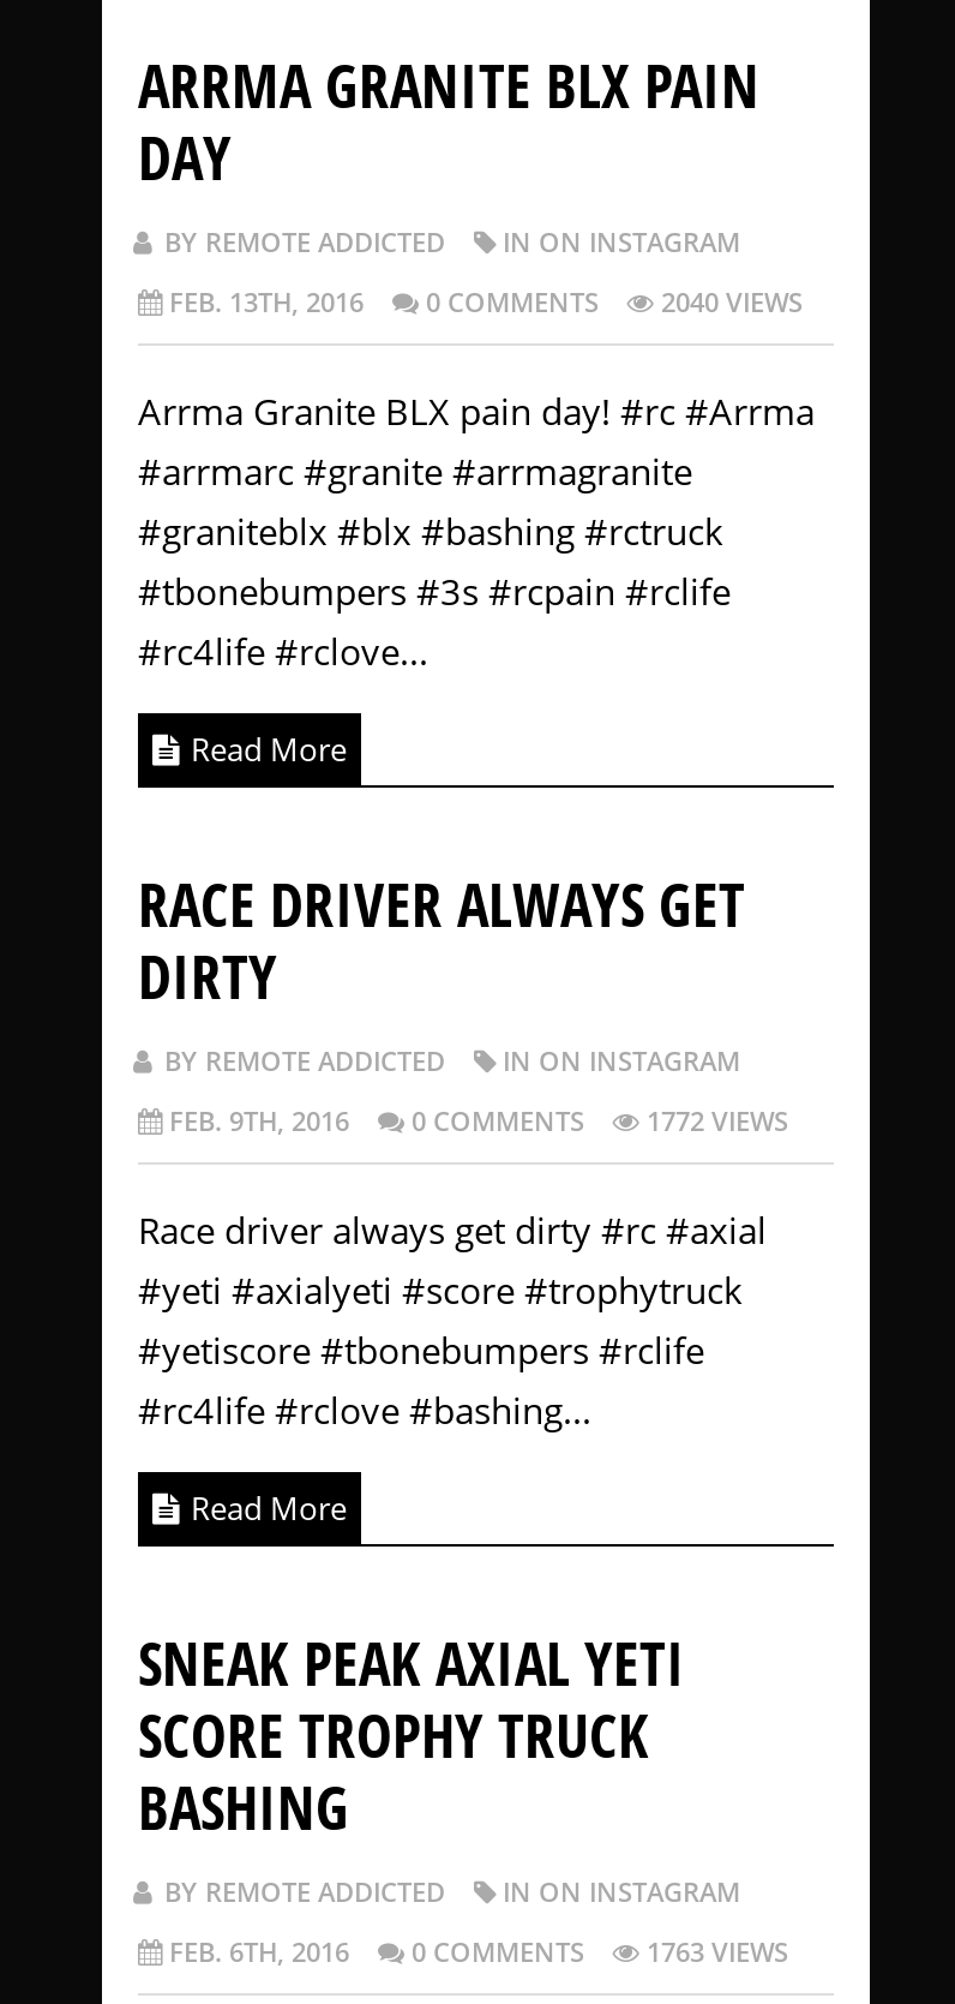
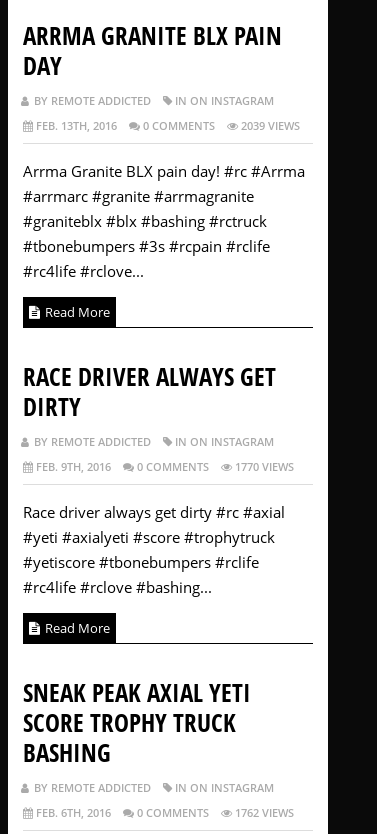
- FEB. 13TH, 2016 0 COMMENTS 2040 VIEWS
+ FEB. 13TH, 2016 0 COMMENTS 2039 VIEWS

- FEB. 9TH, 2016 0 COMMENTS 1772 VIEWS
+ FEB. 9TH, 2016 0 COMMENTS 1770 VIEWS

- FEB. 6TH, 2016 0 COMMENTS 1763 VIEWS
+ FEB. 6TH, 2016 0 COMMENTS 1762 VIEWS
